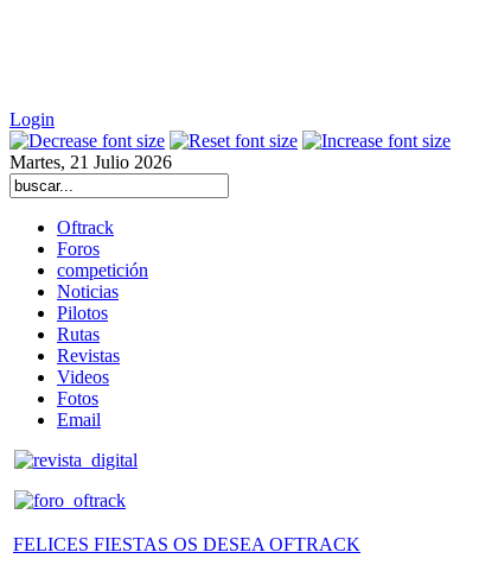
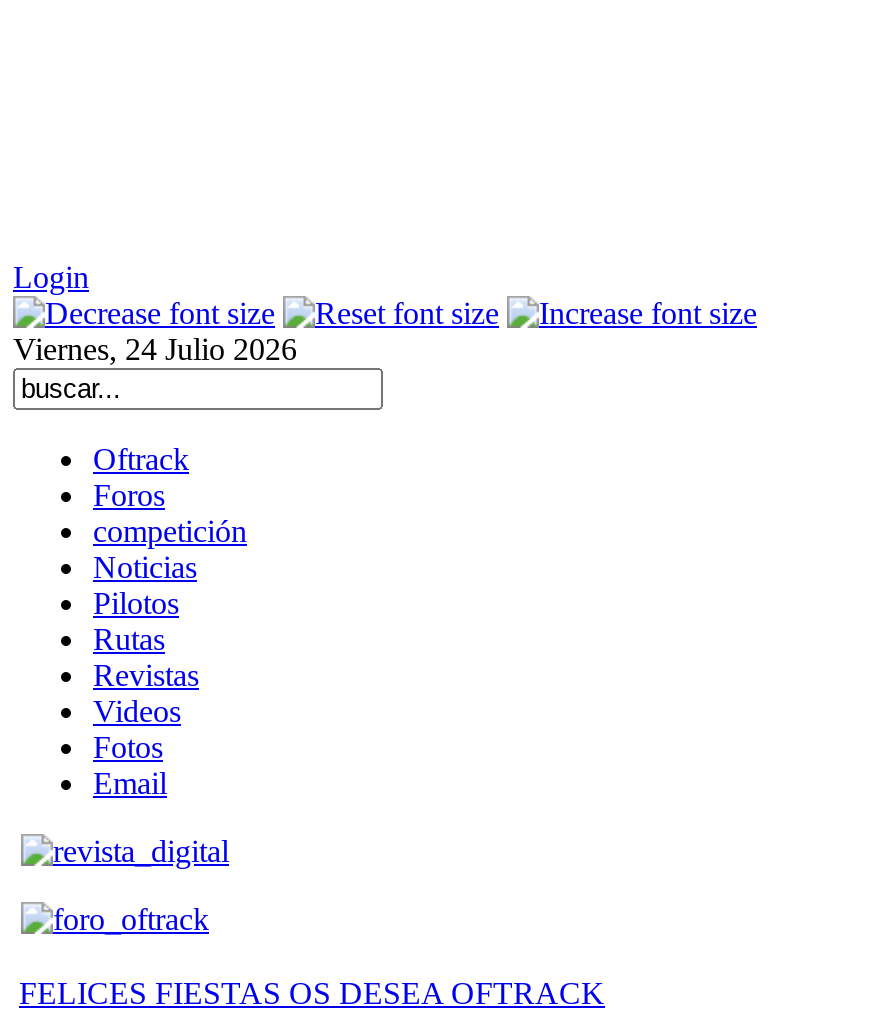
- Martes, 21 Julio 2026
+ Viernes, 24 Julio 2026
